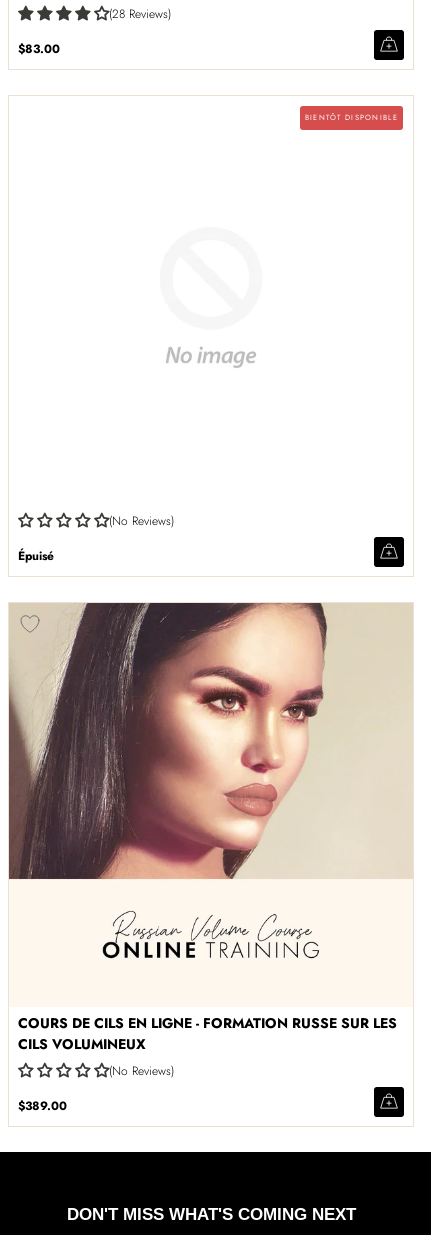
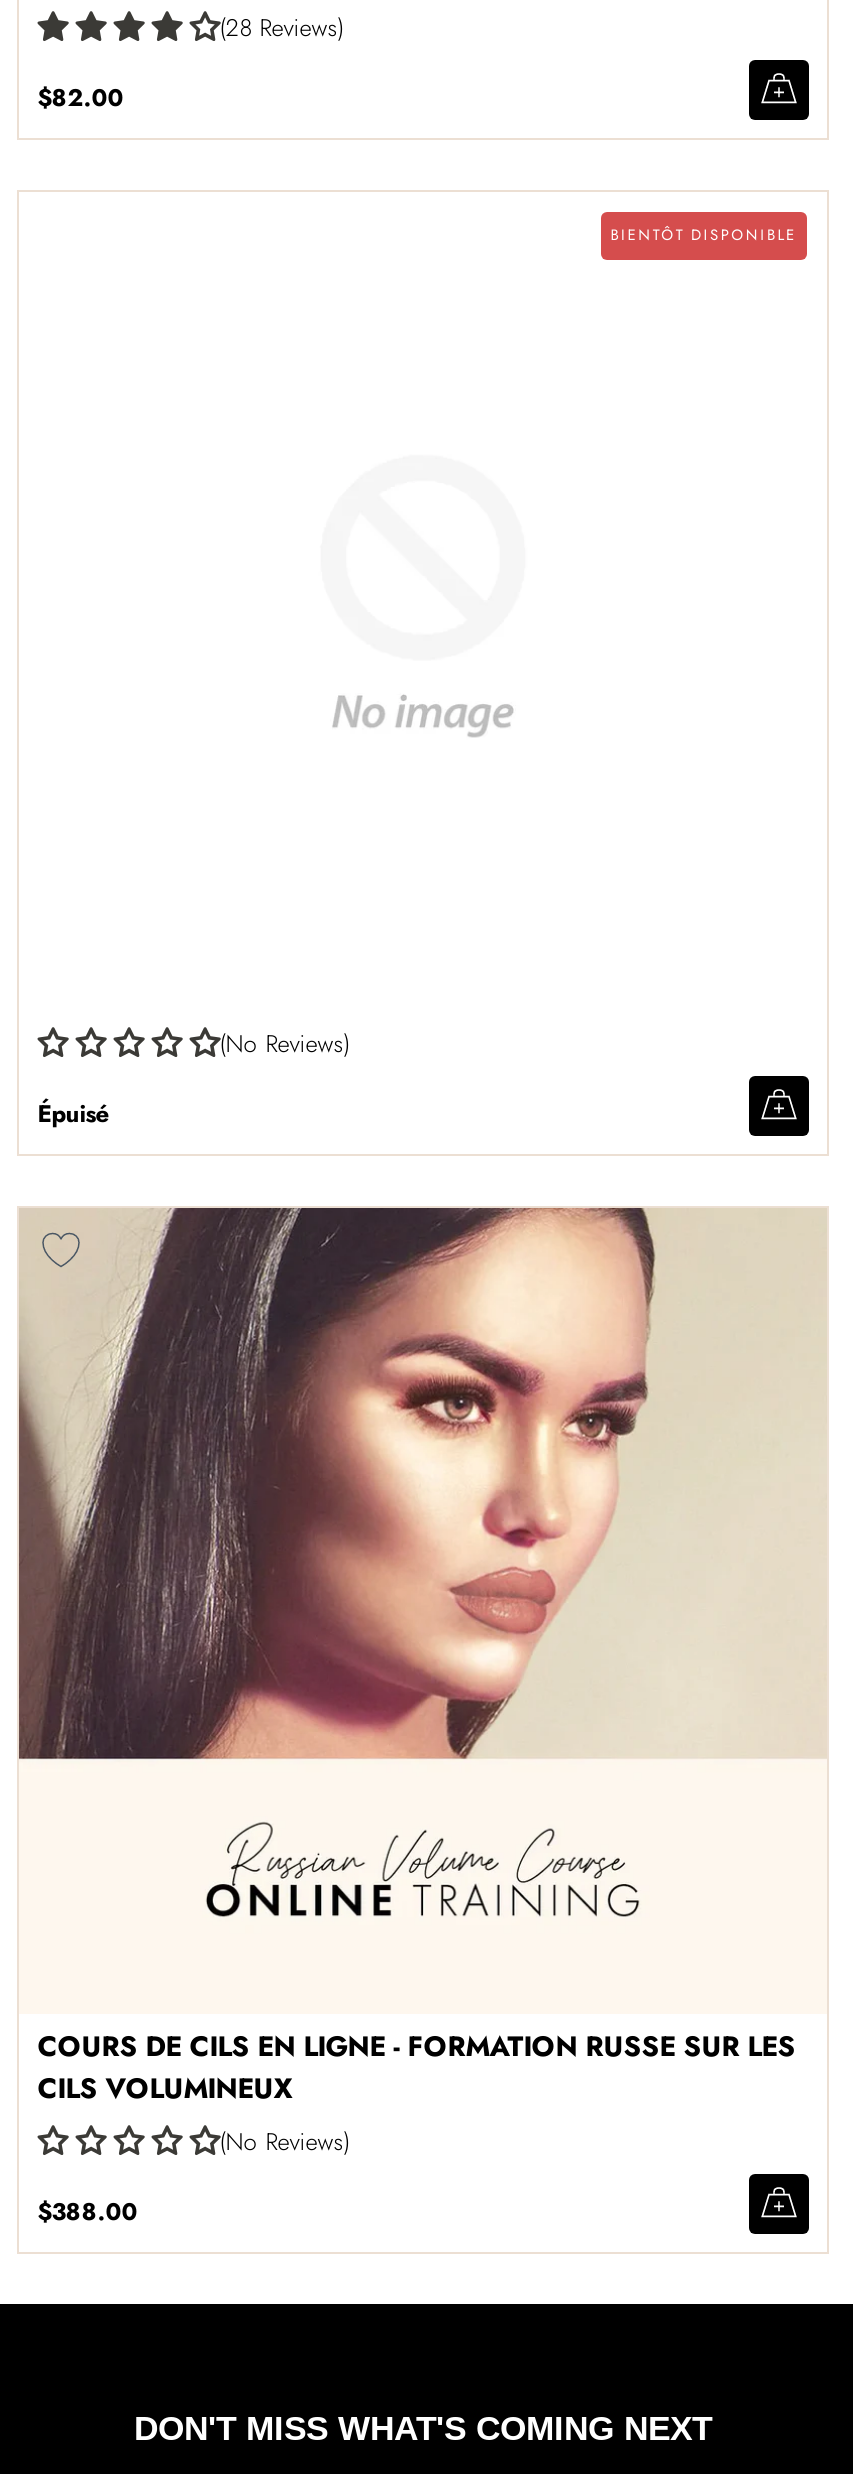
- $83.00
+ $82.00

- $389.00
+ $388.00
